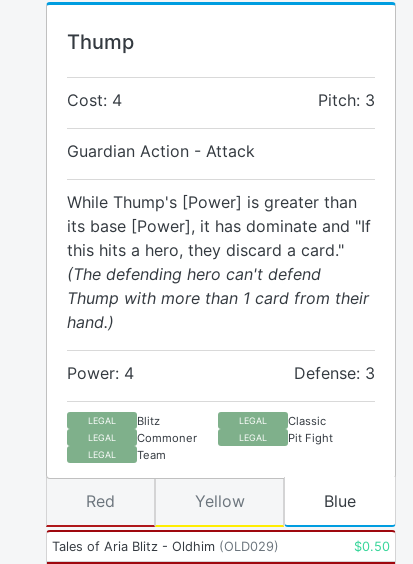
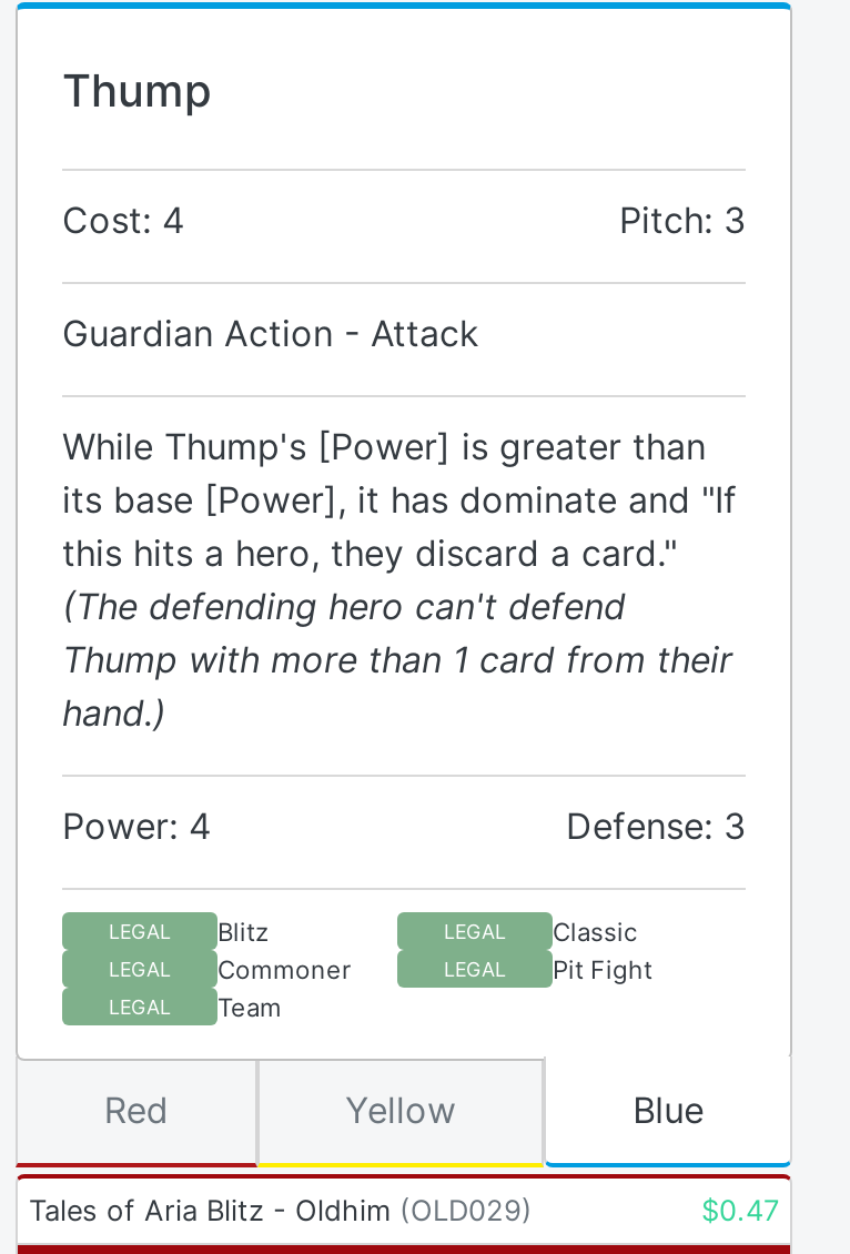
- $0.50
+ $0.47
